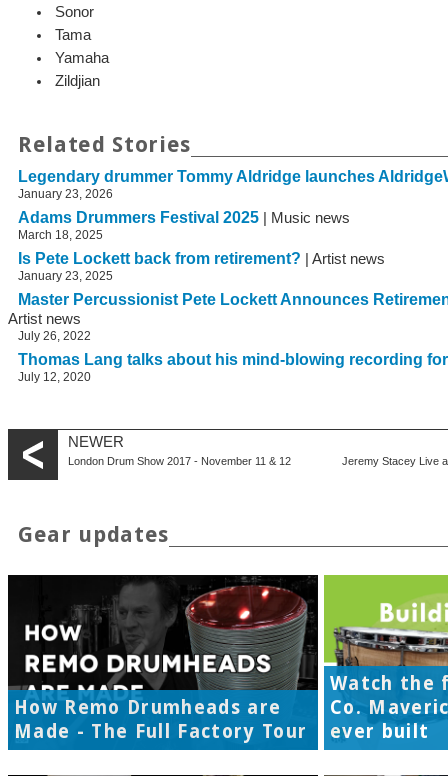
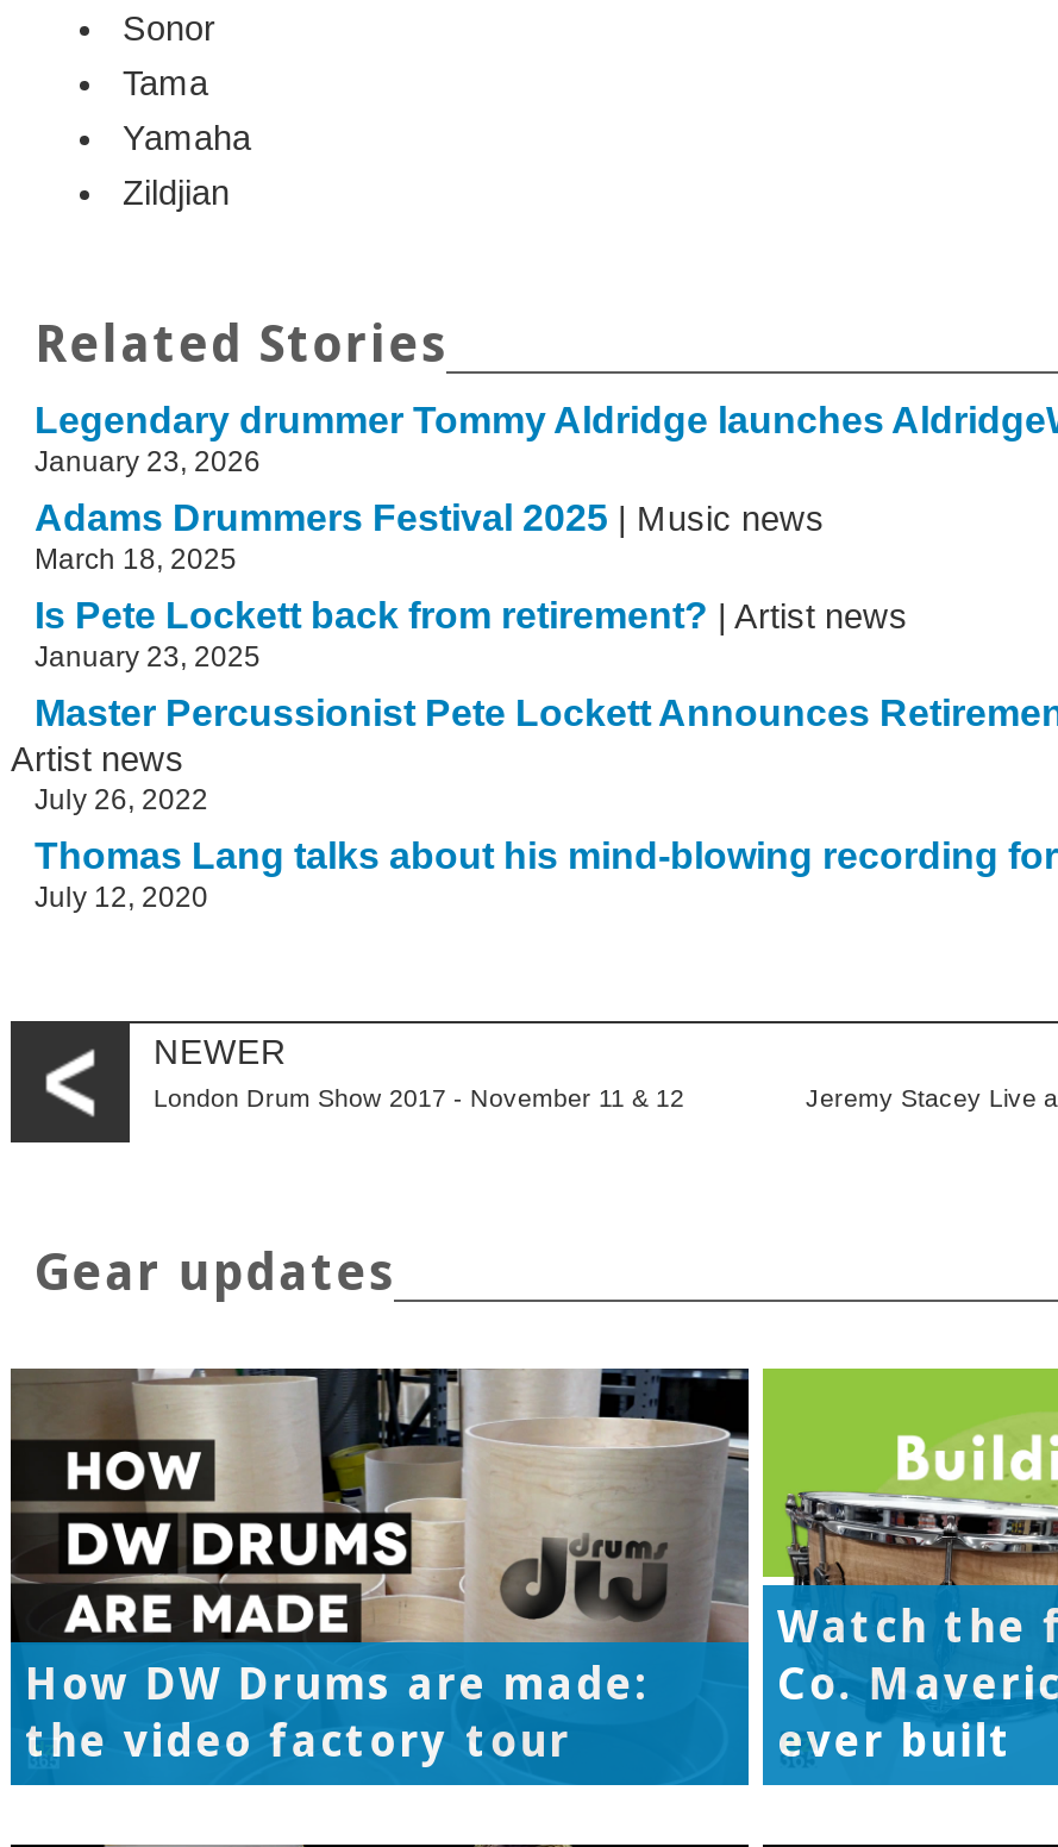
- [image]
- How Remo Drumheads are
- Made - The Full Factory Tour
+ [image]
+ How DW Drums are made:
+ the video factory tour
